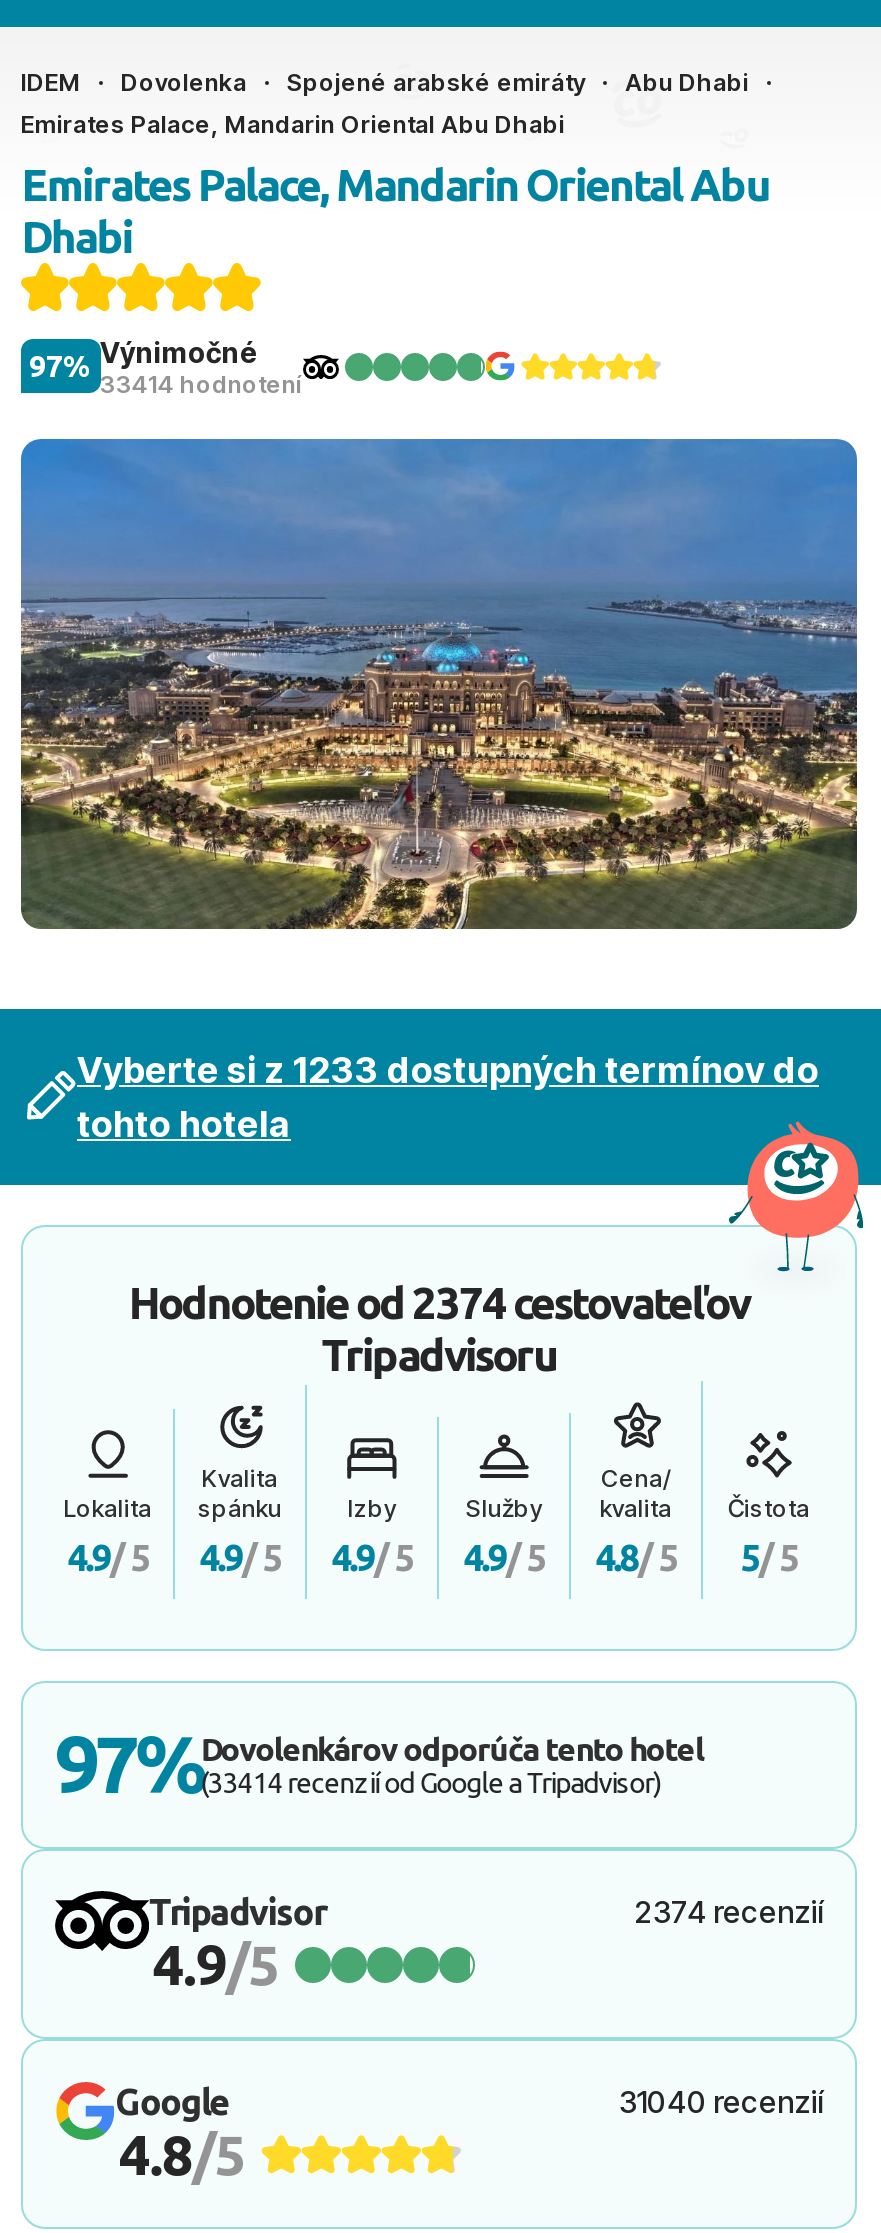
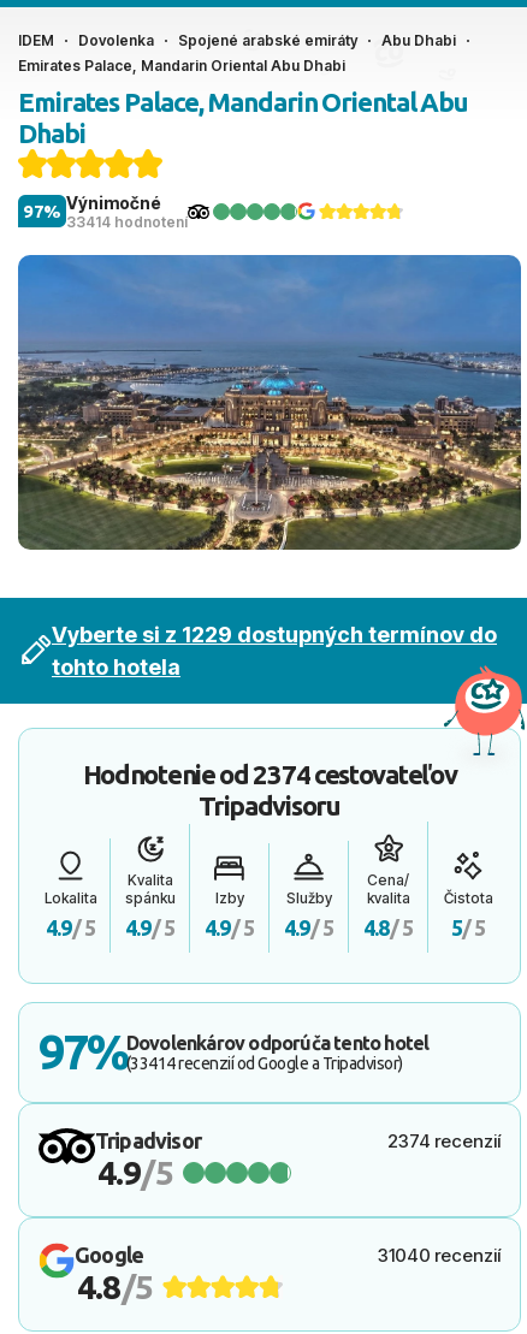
- Vyberte si z 1233 dostupných termínov do
+ Vyberte si z 1229 dostupných termínov do
